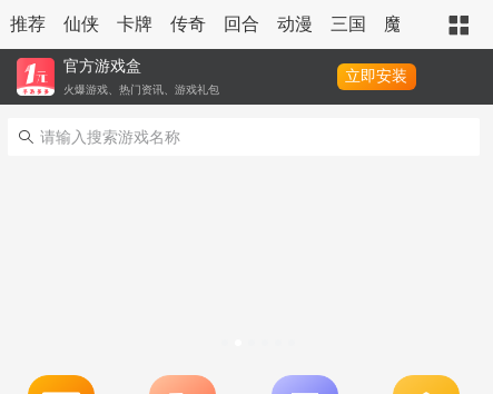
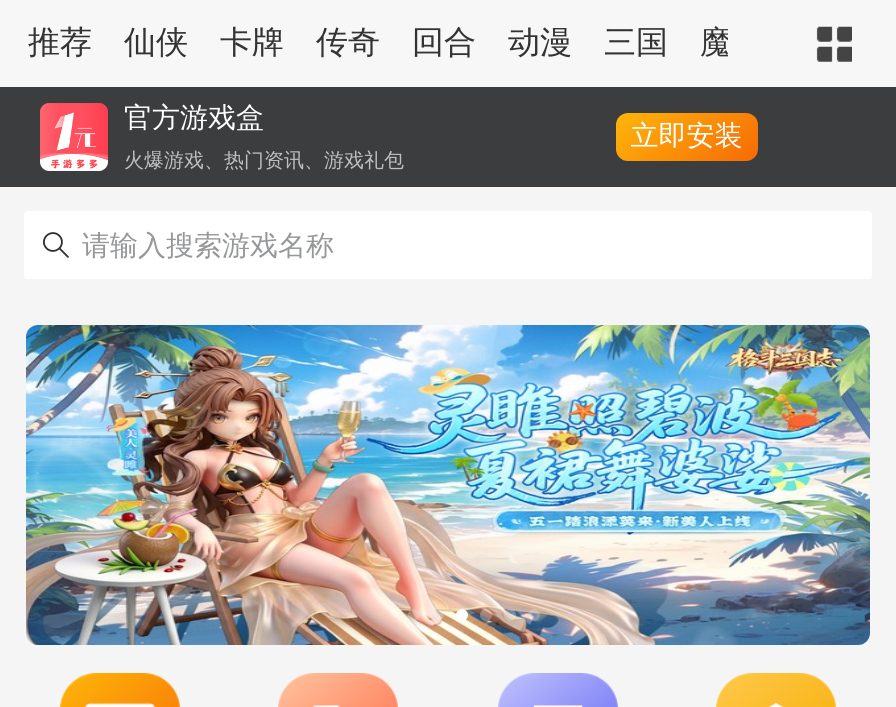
+ [image]
